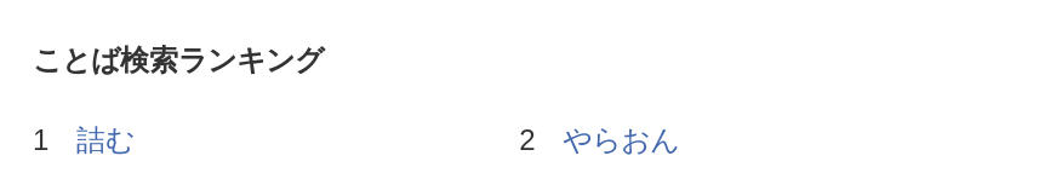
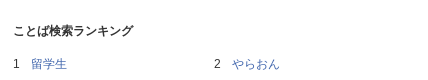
- 詰む
+ 留学生
